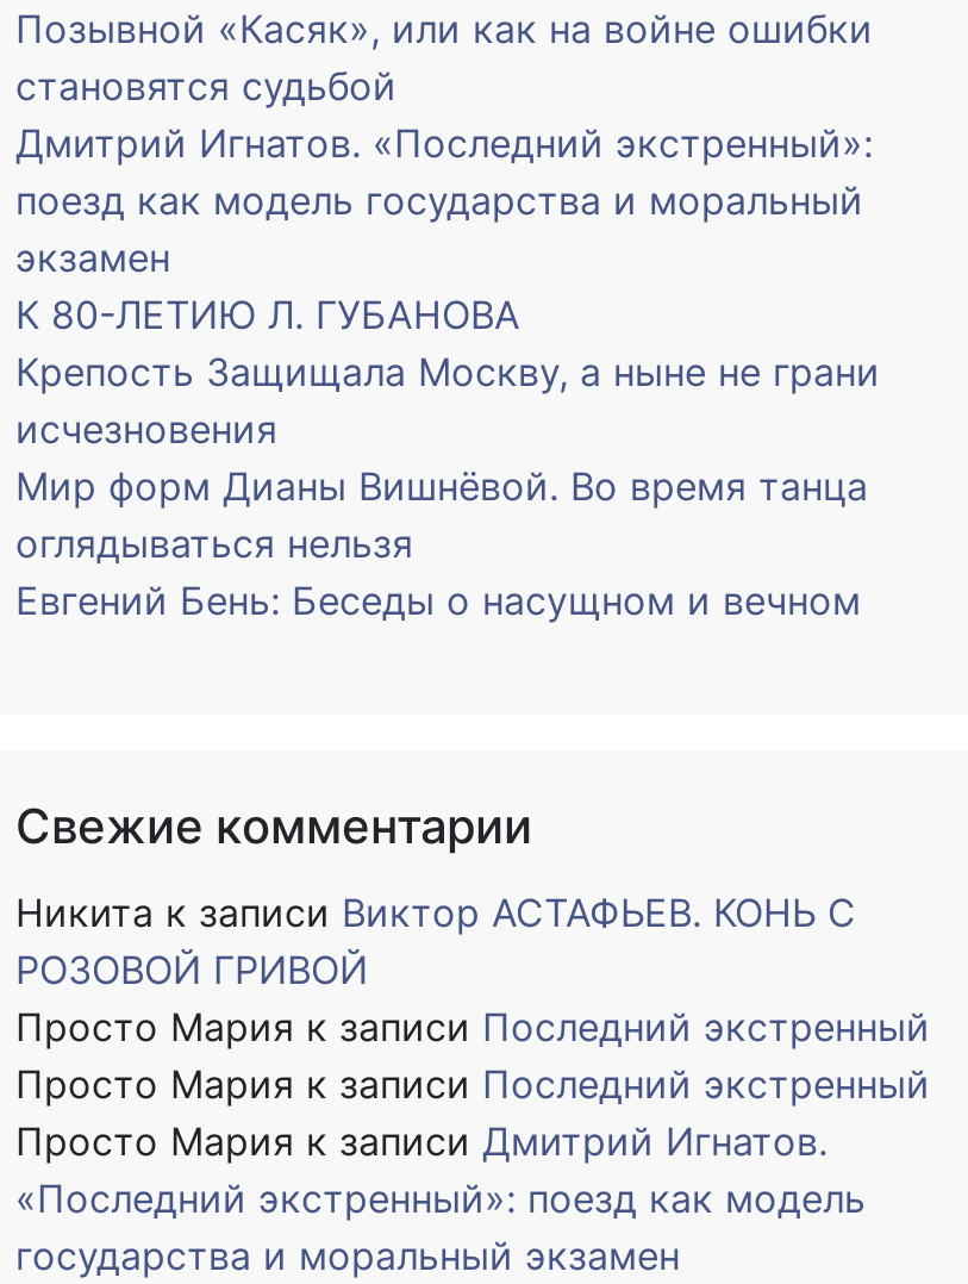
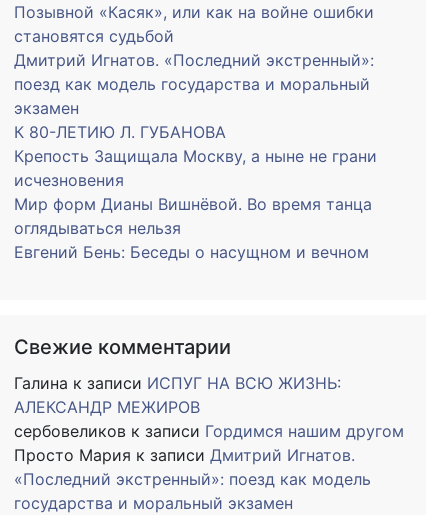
- Никита к записи Виктор АСТАФЬЕВ. КОНЬ С
- РОЗОВОЙ ГРИВОЙ
- Просто Мария к записи Последний экстренный
- Просто Мария к записи Последний экстренный
+ Галина к записи ИСПУГ НА ВСЮ ЖИЗНЬ:
+ АЛЕКСАНДР МЕЖИРОВ
+ сербовеликов к записи Гордимся нашим другом
